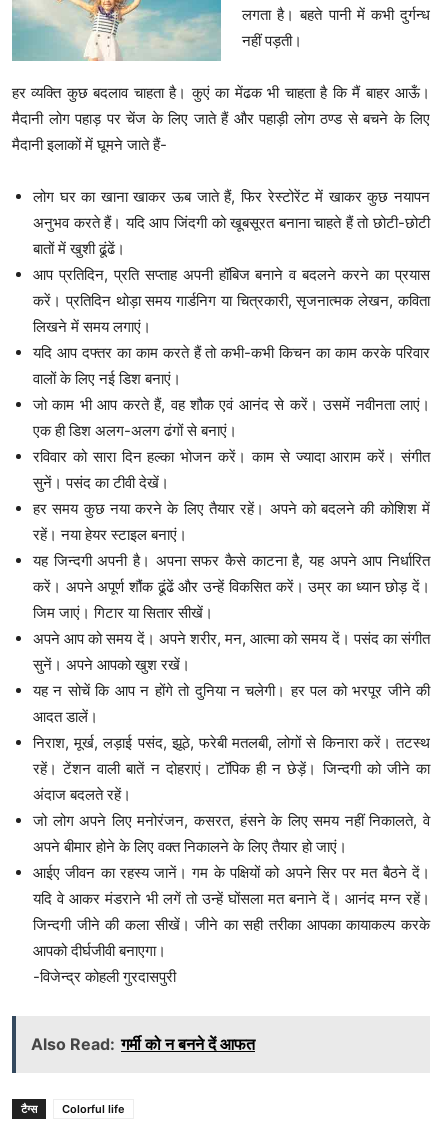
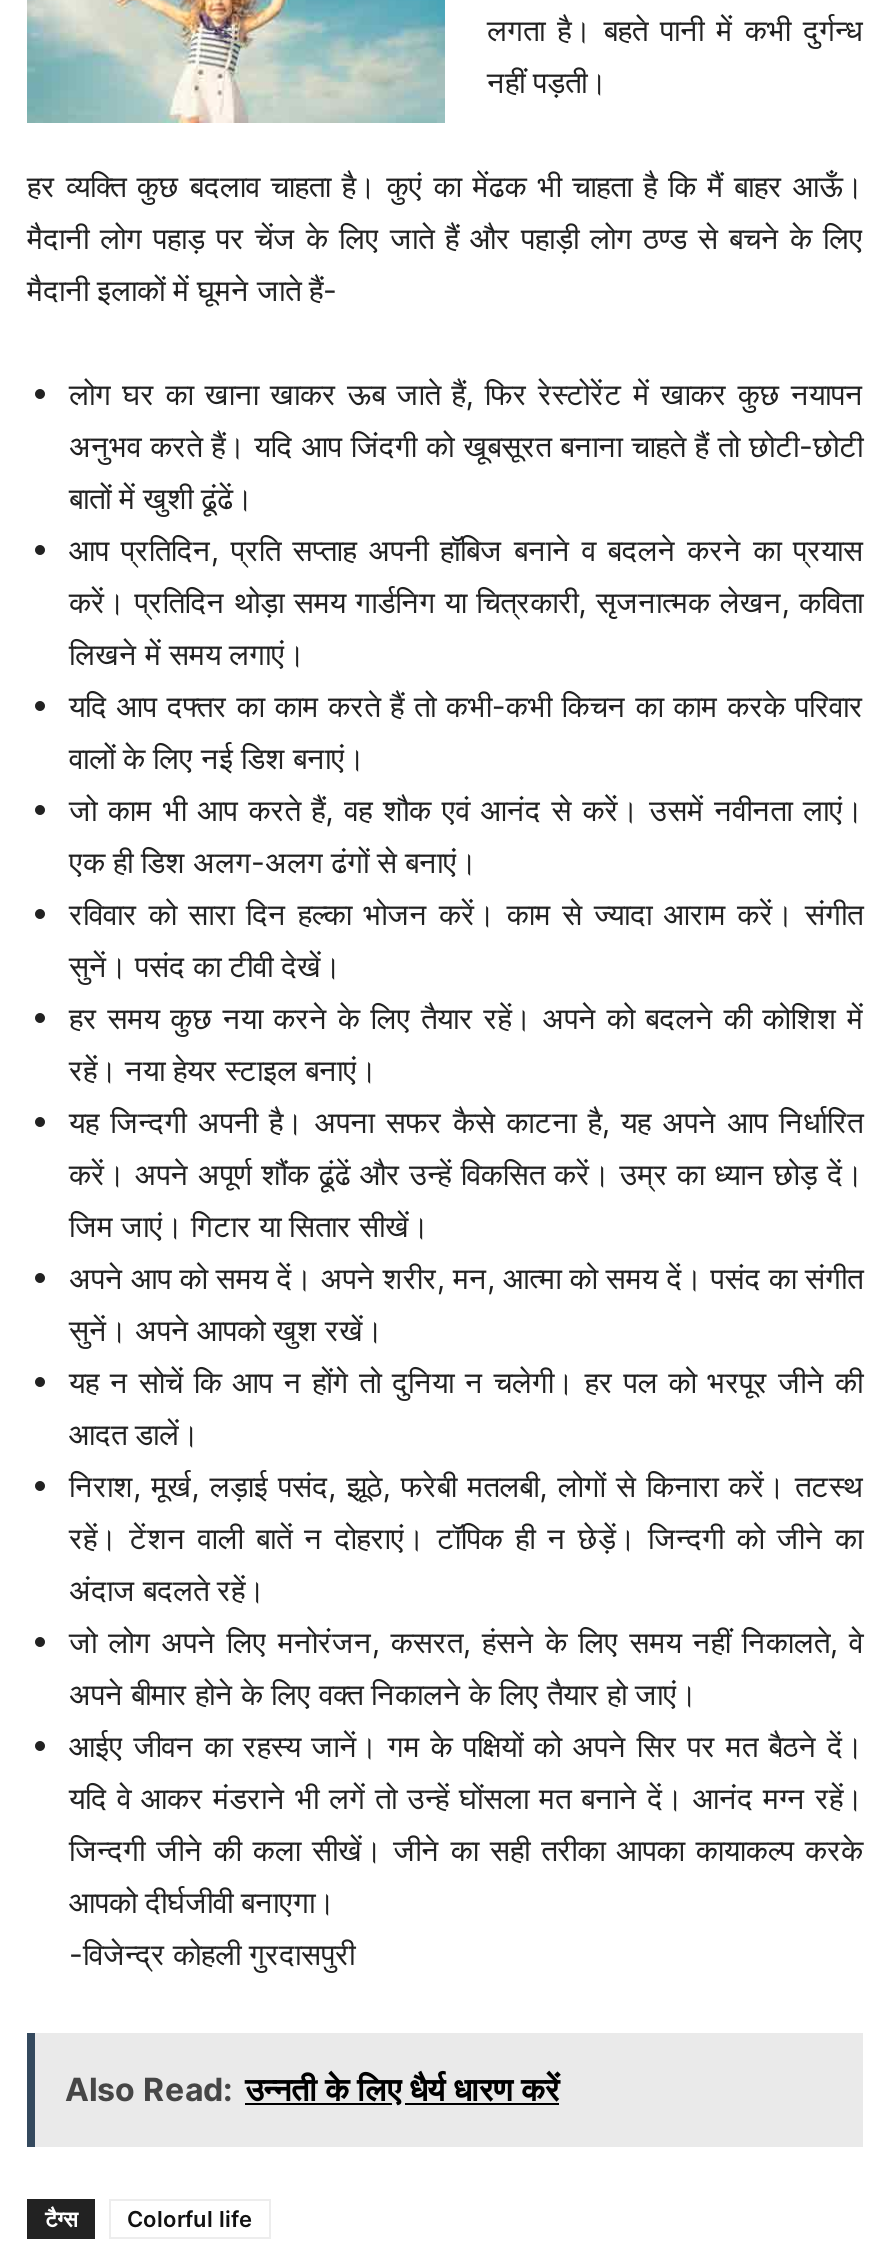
- Also Read: गर्मी को न बनने दें आफत
+ Also Read: उन्नती के लिए धैर्य धारण करें
